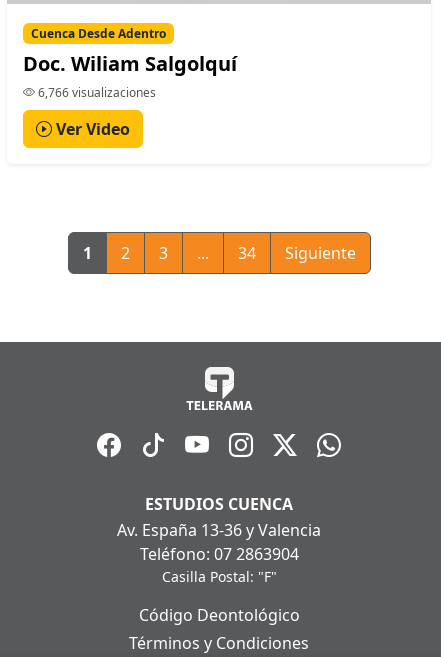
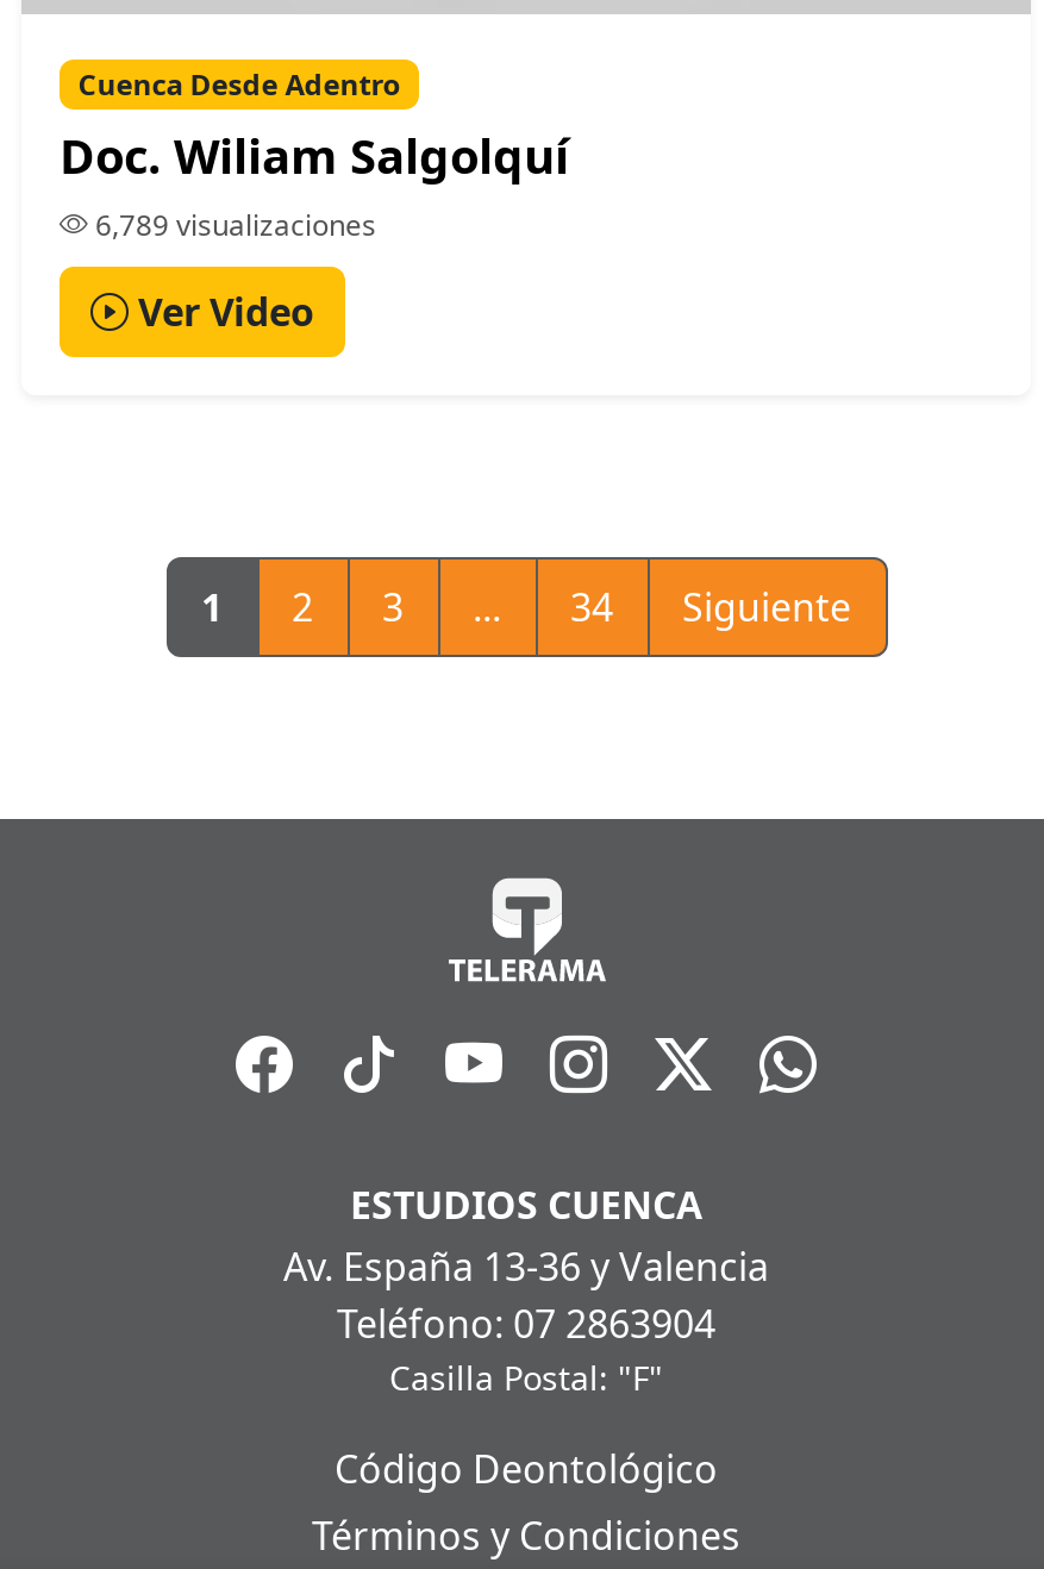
- 6,766 visualizaciones
+ 6,789 visualizaciones
